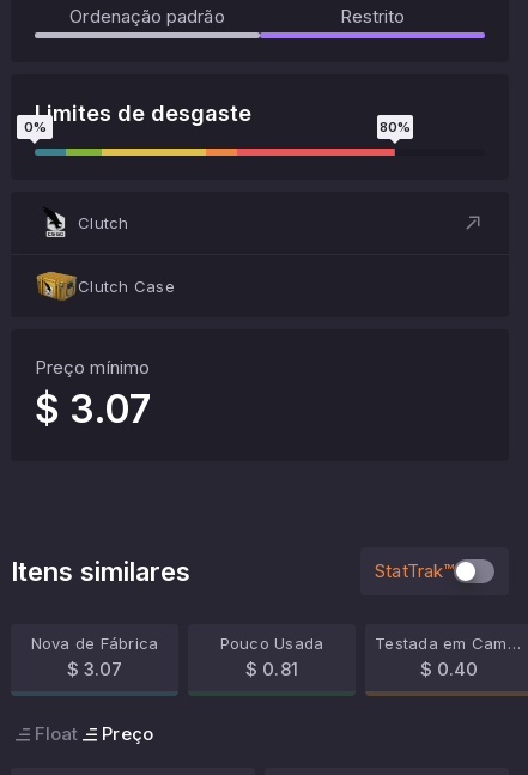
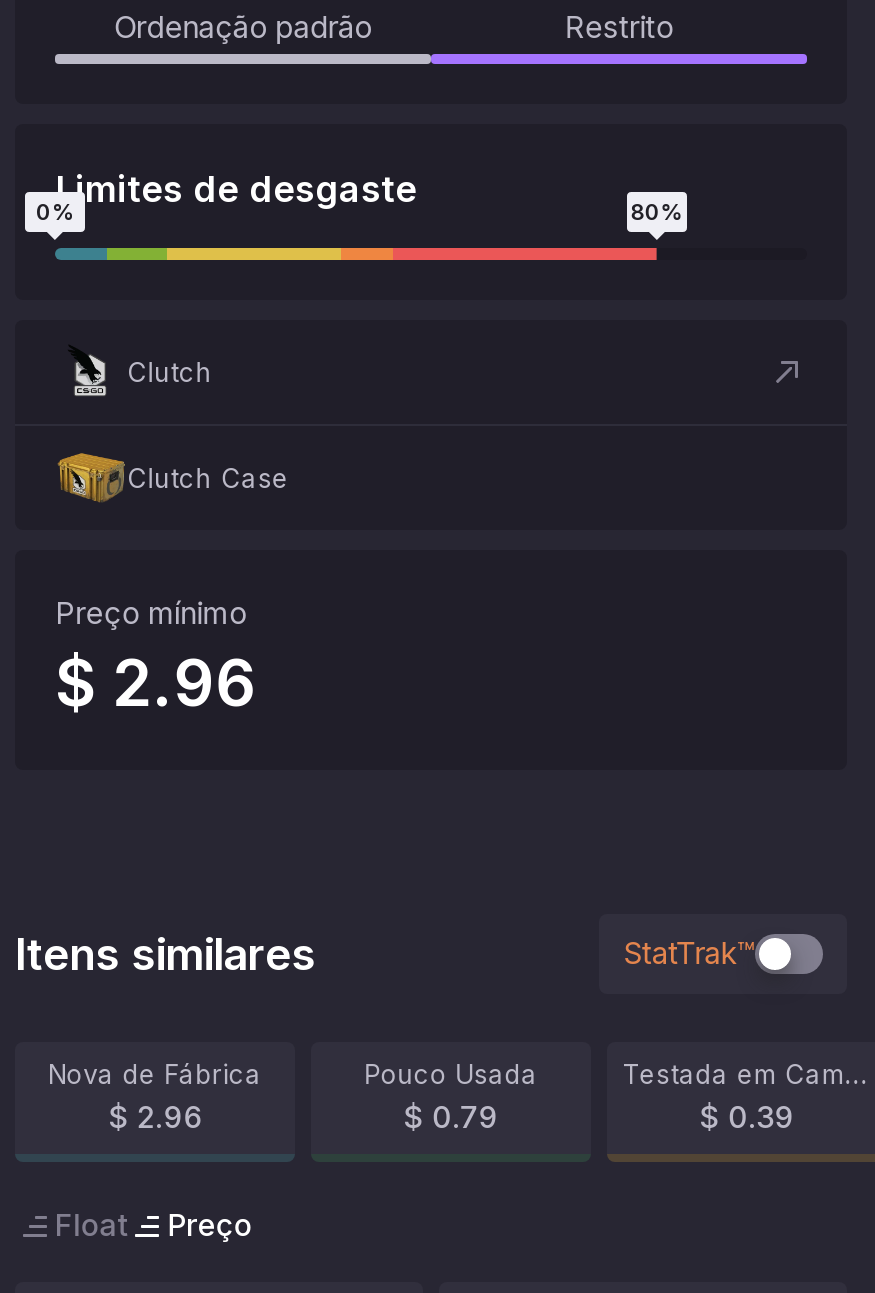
- $ 3.07
+ $ 2.96

- $ 3.07
+ $ 2.96

- $ 0.81
+ $ 0.79

- $ 0.40
+ $ 0.39
